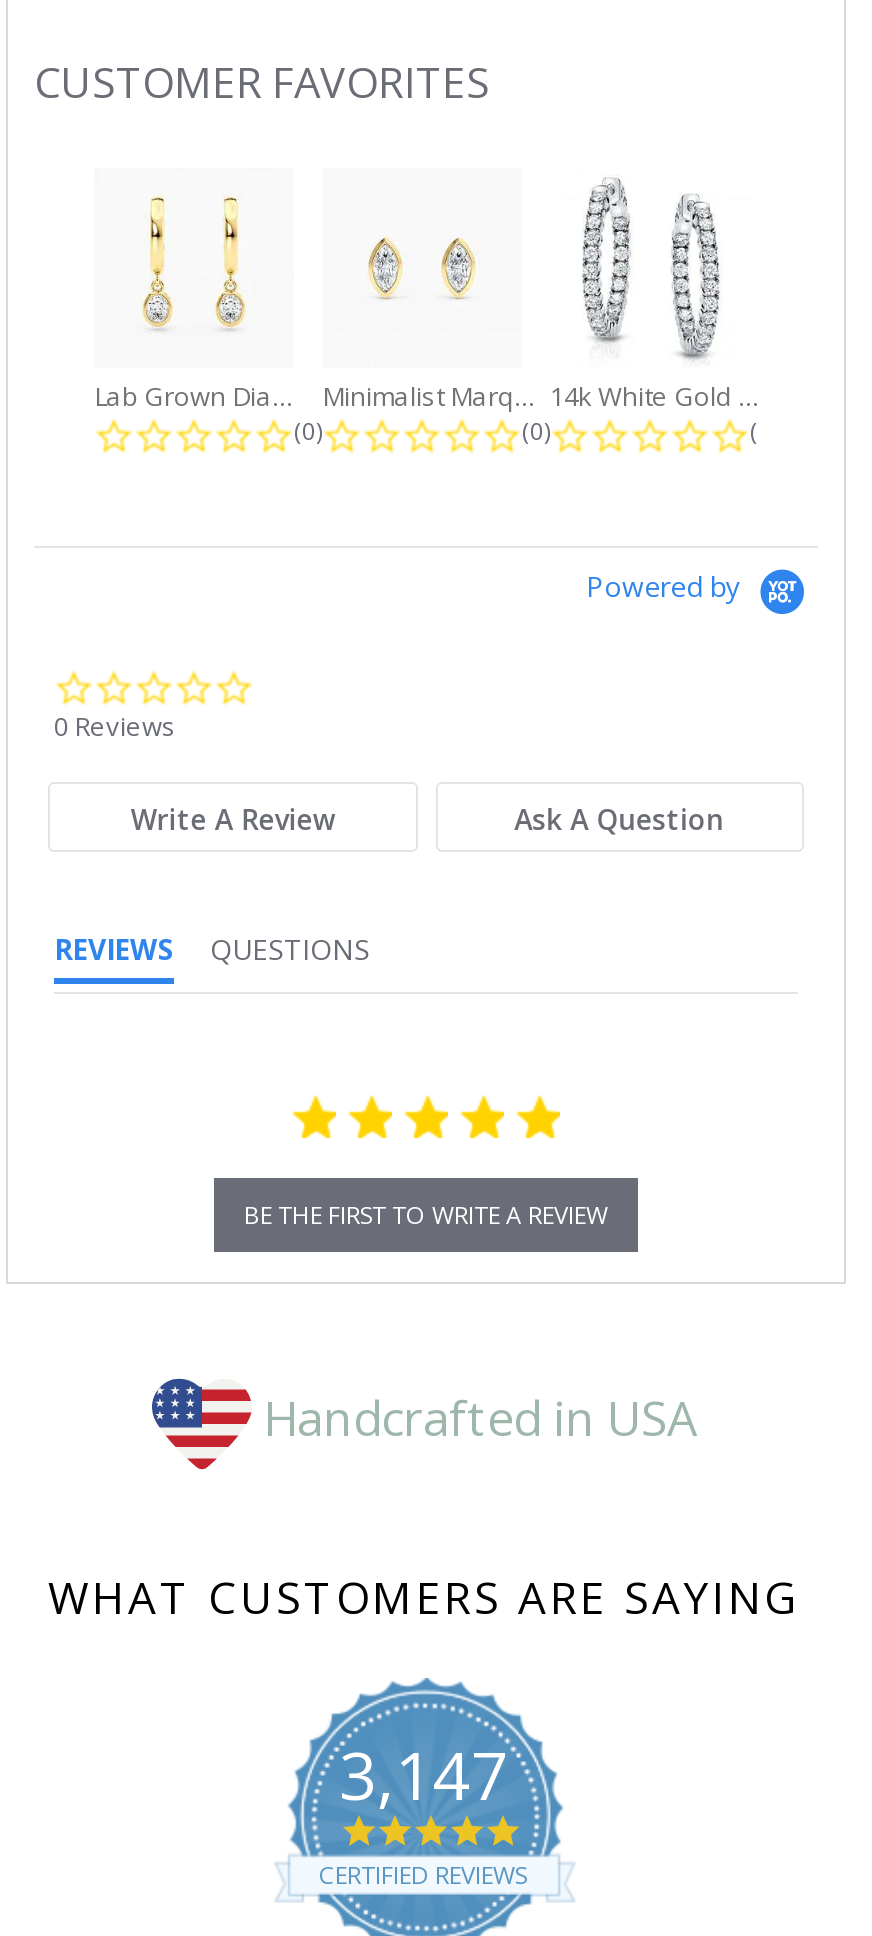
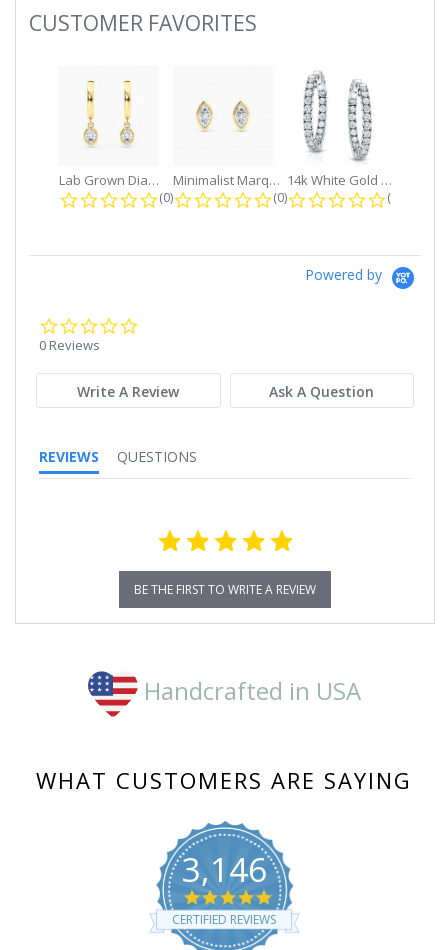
- 3,147
+ 3,146
